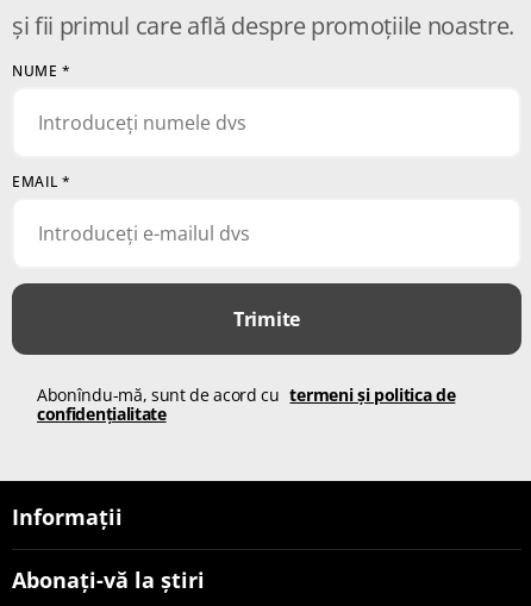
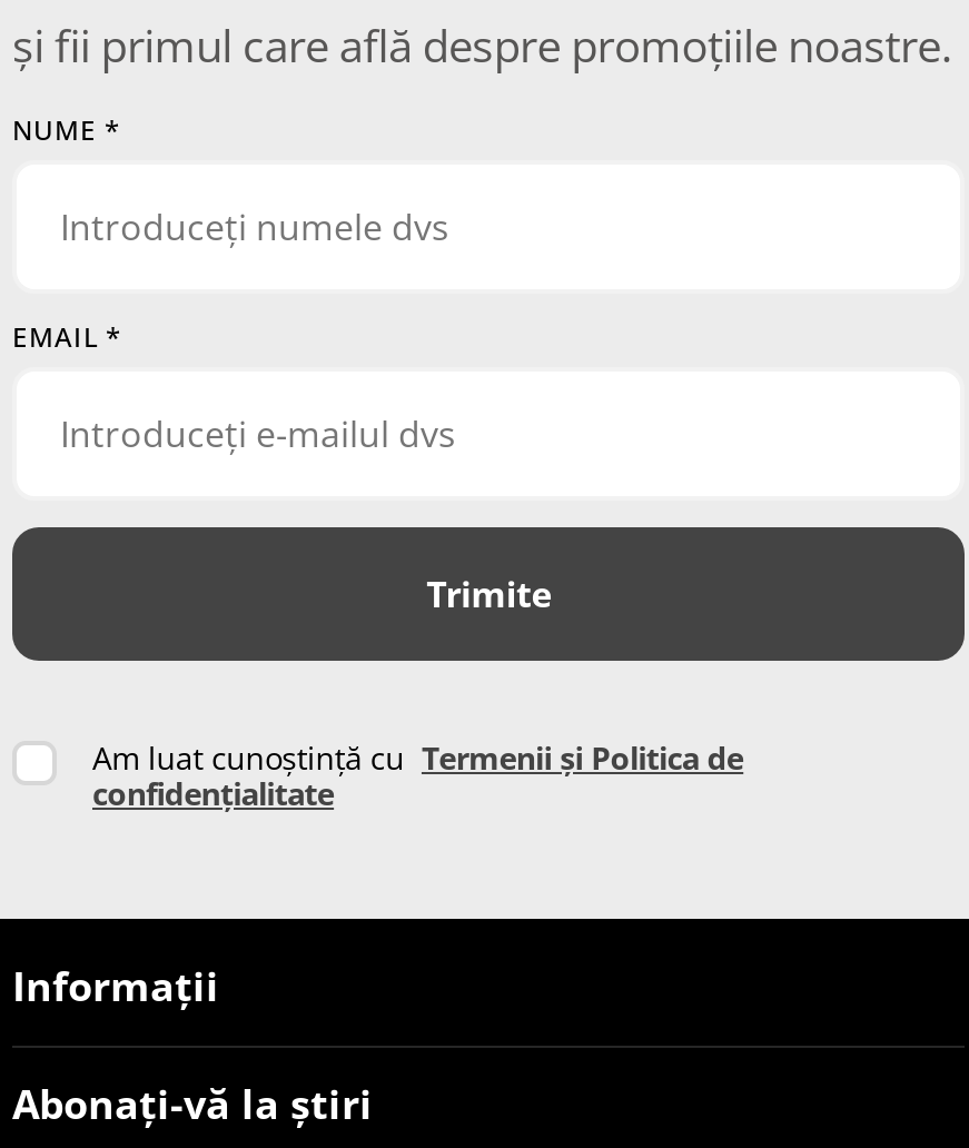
- Abonîndu-mă, sunt de acord cu termeni și politica de
+ Am luat cunoștință cu Termenii și Politica de
